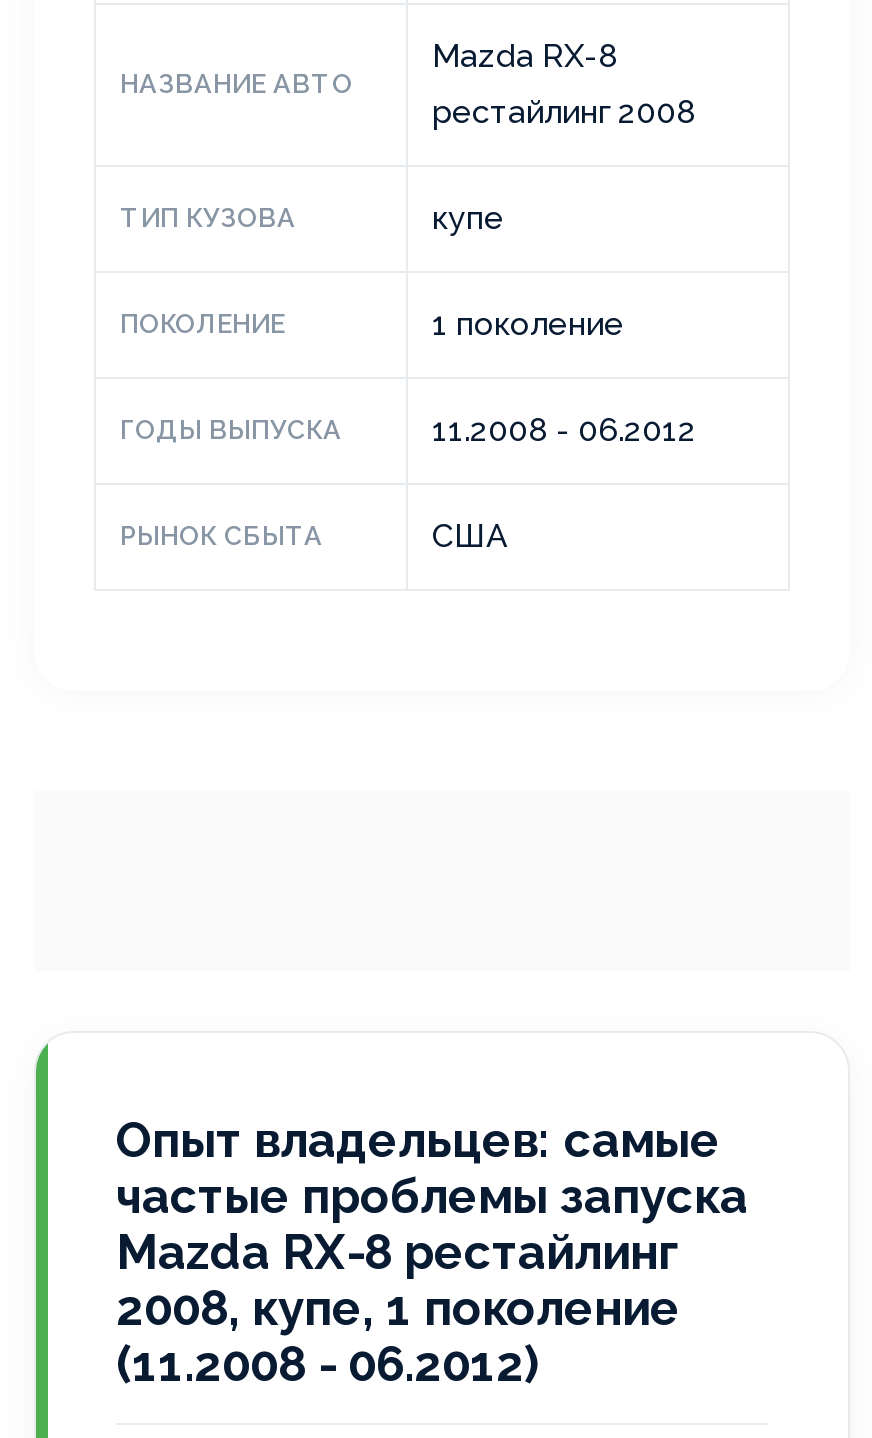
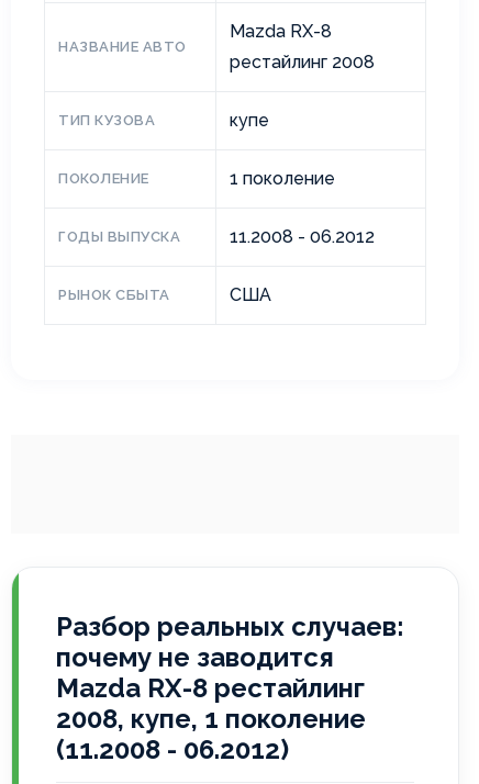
- Опыт владельцев: самые
- частые проблемы запуска
+ Разбор реальных случаев:
+ почему не заводится
